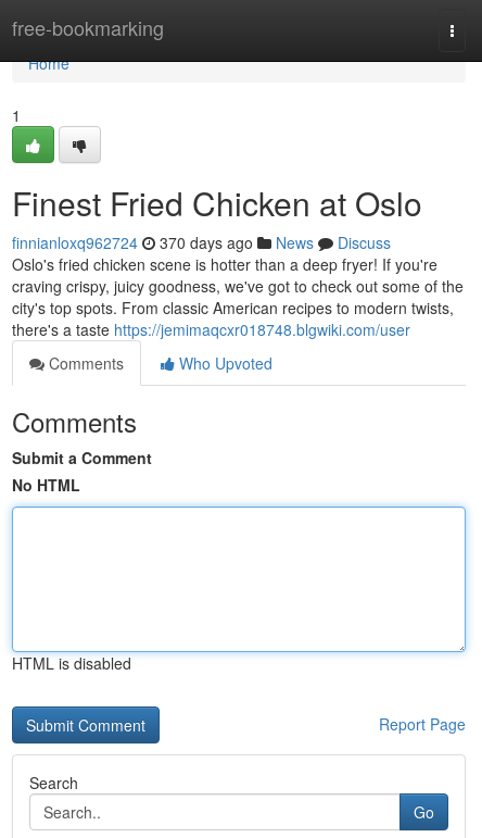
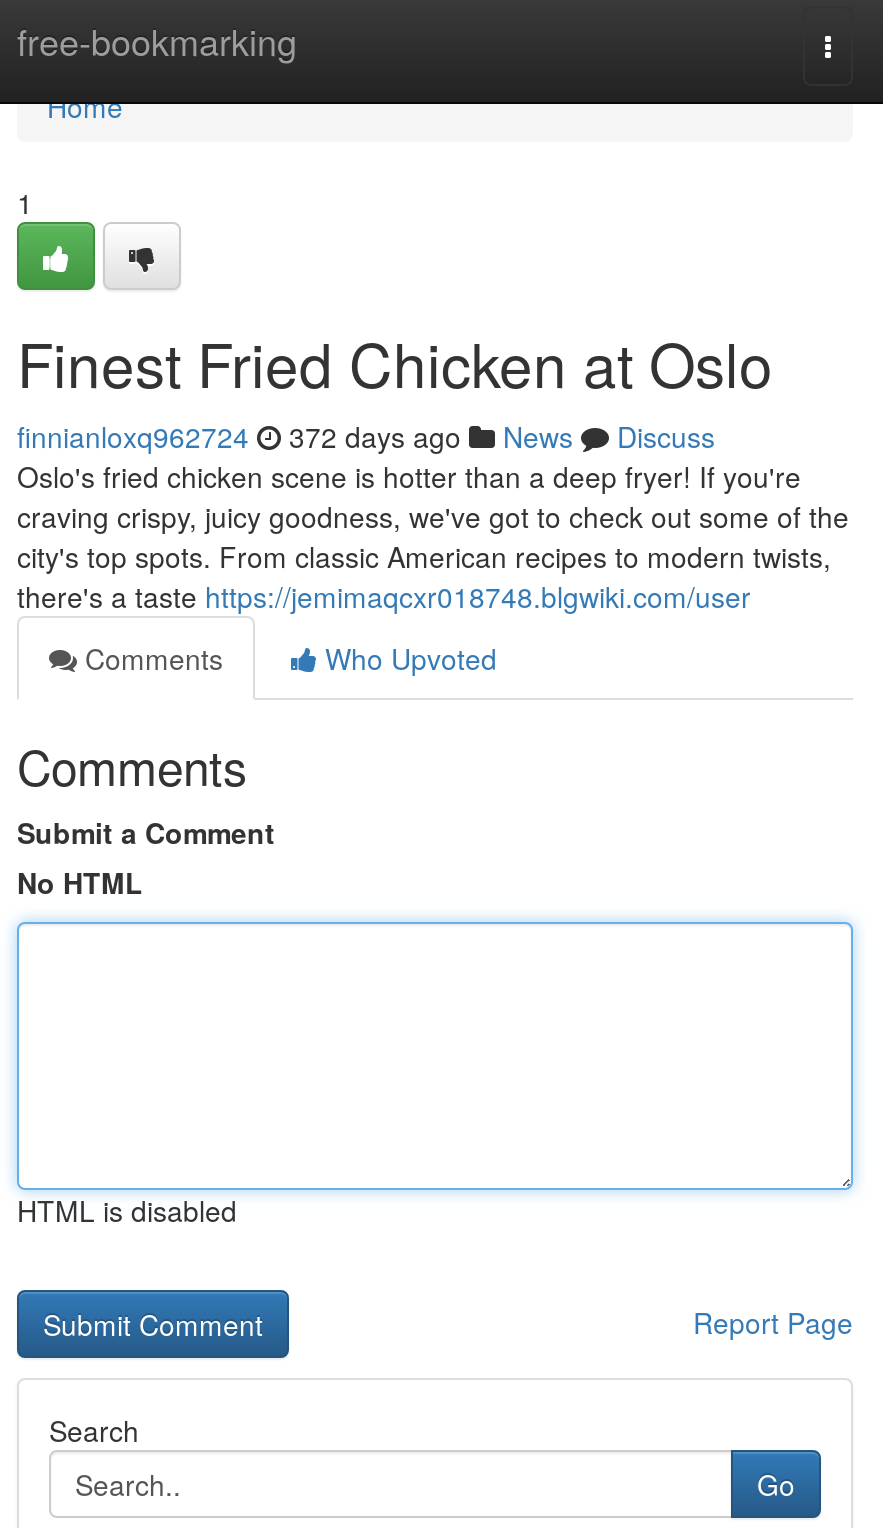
- finnianloxq962724 370 days ago News Discuss
+ finnianloxq962724 372 days ago News Discuss
